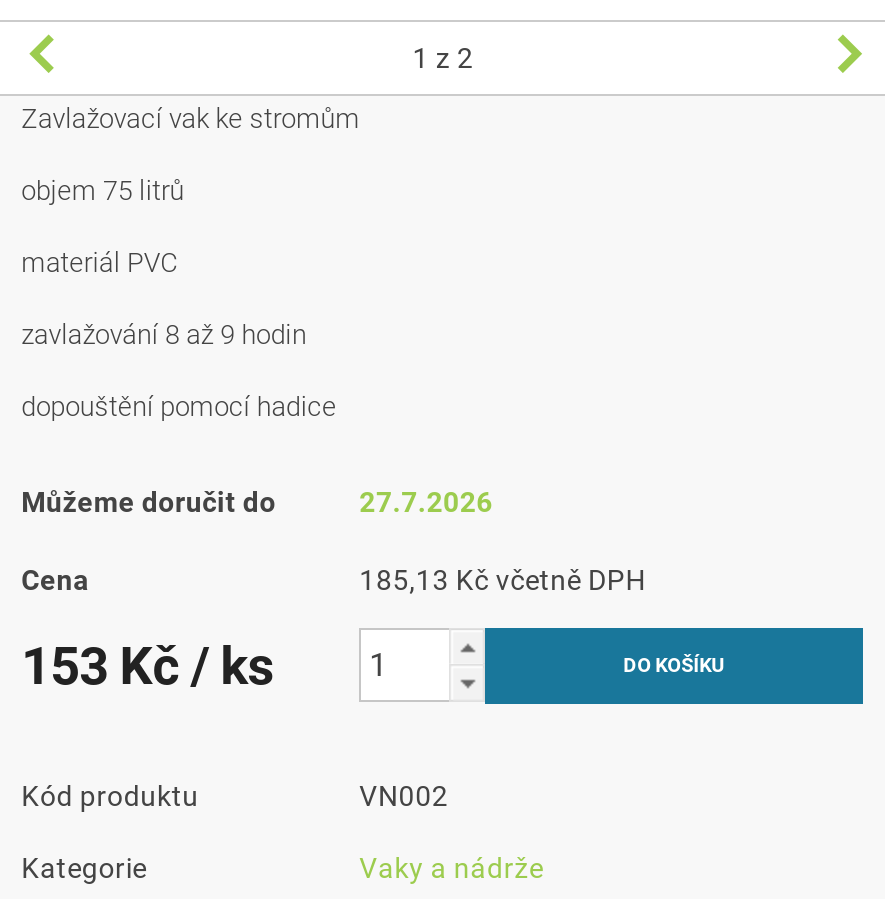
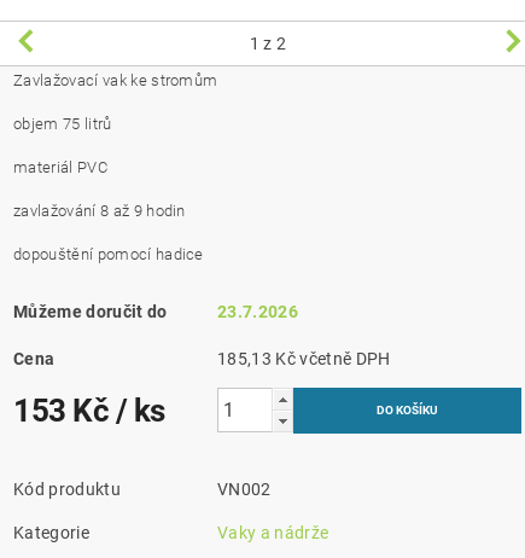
- 27.7.2026
+ 23.7.2026
